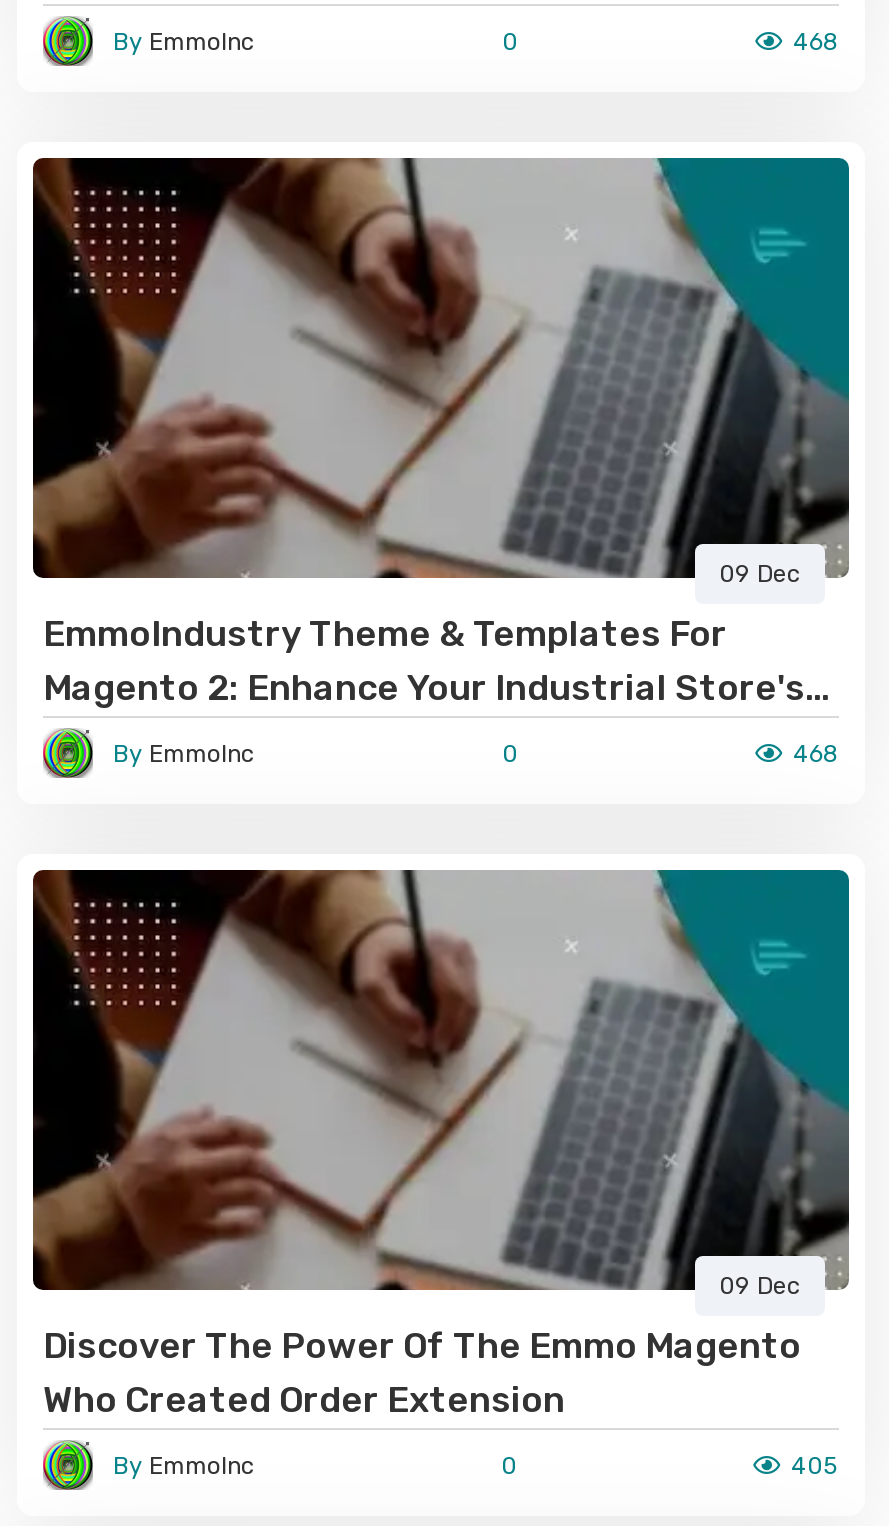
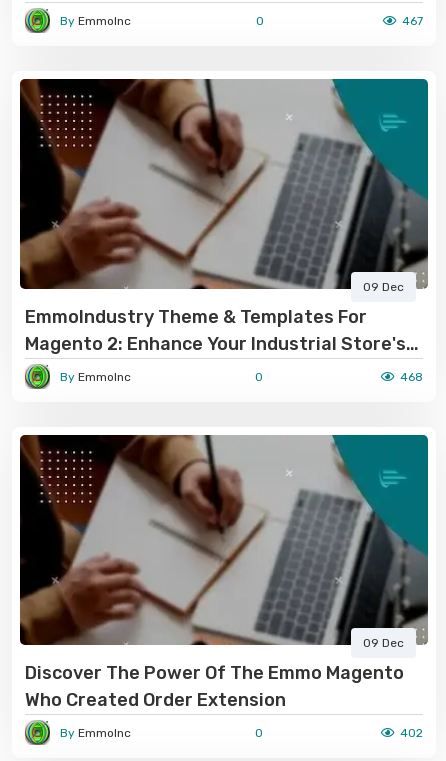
- 468
+ 467

- 405
+ 402
